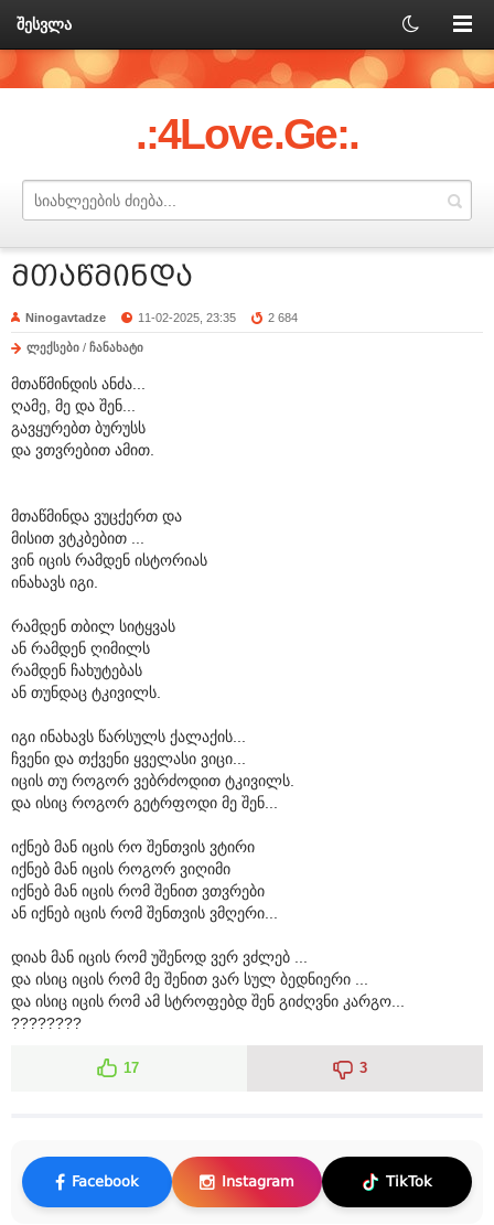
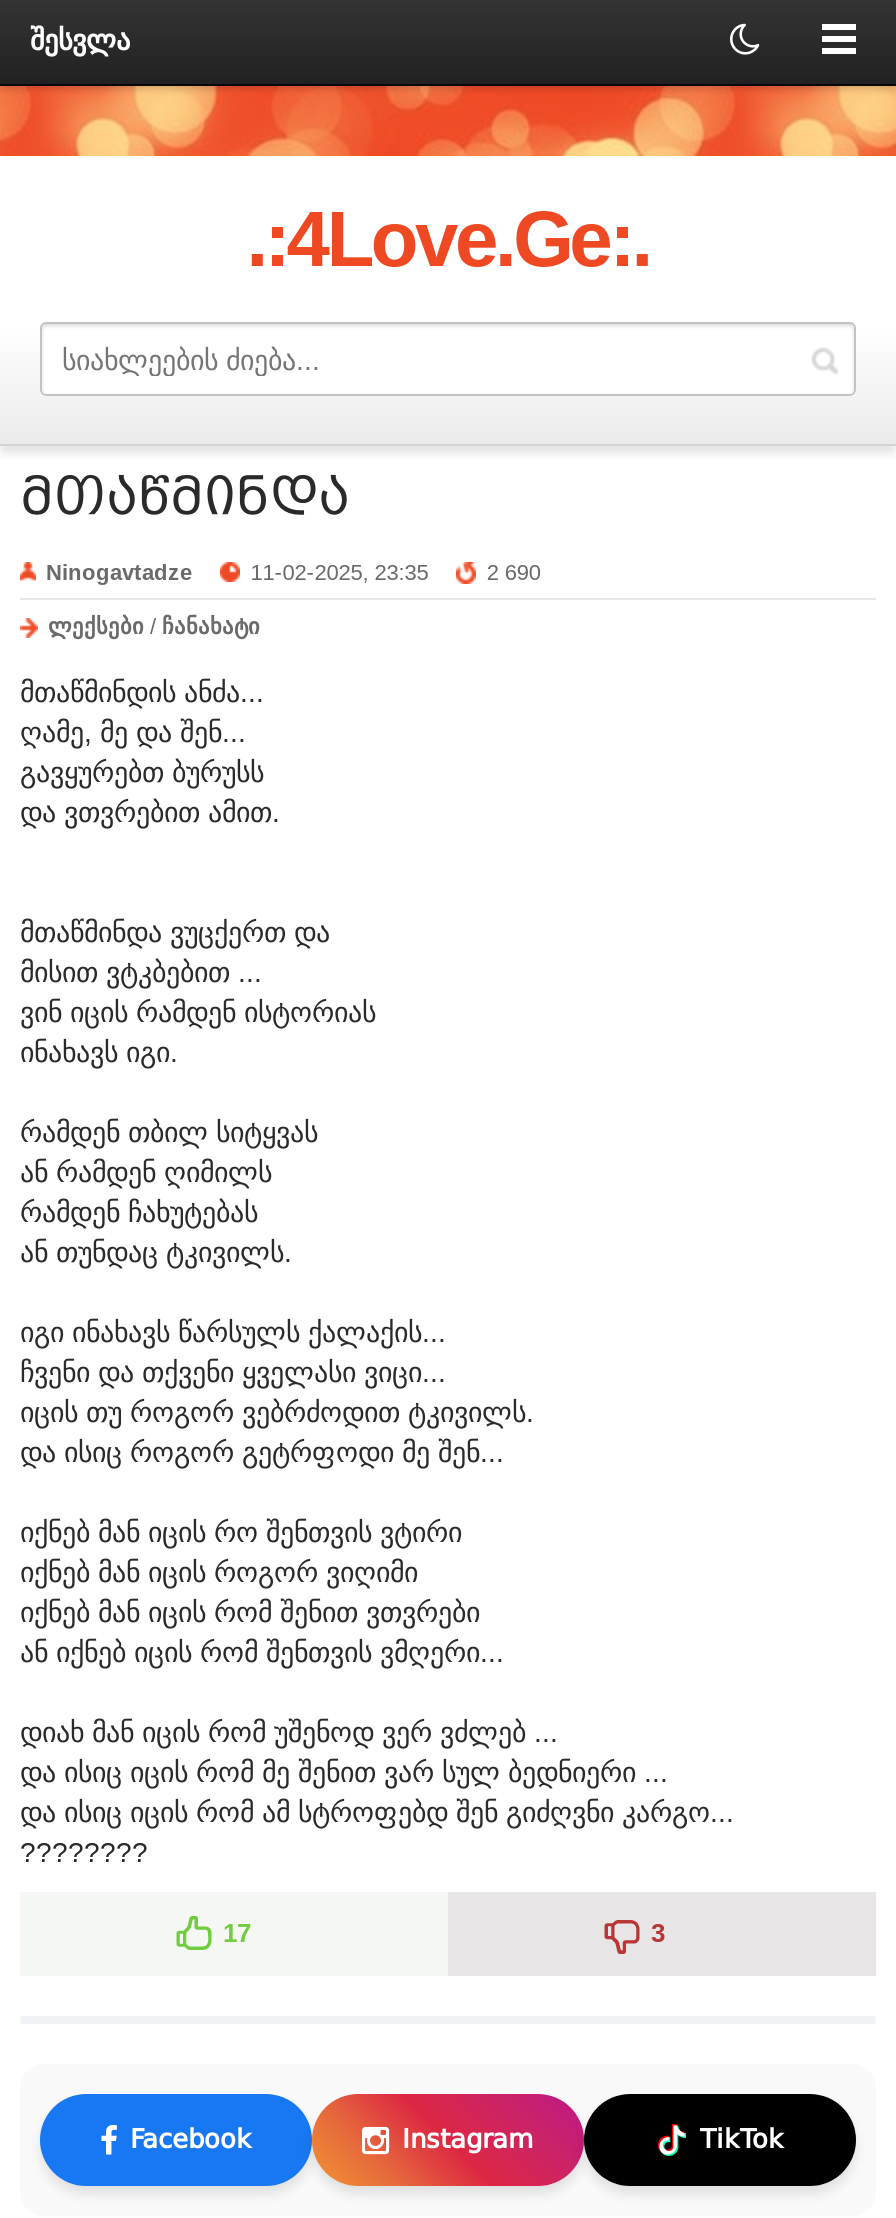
- 2 684
+ 2 690
